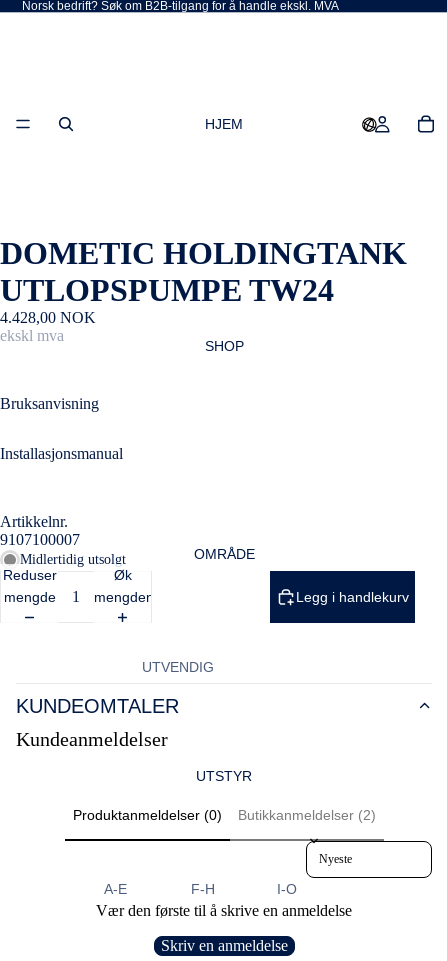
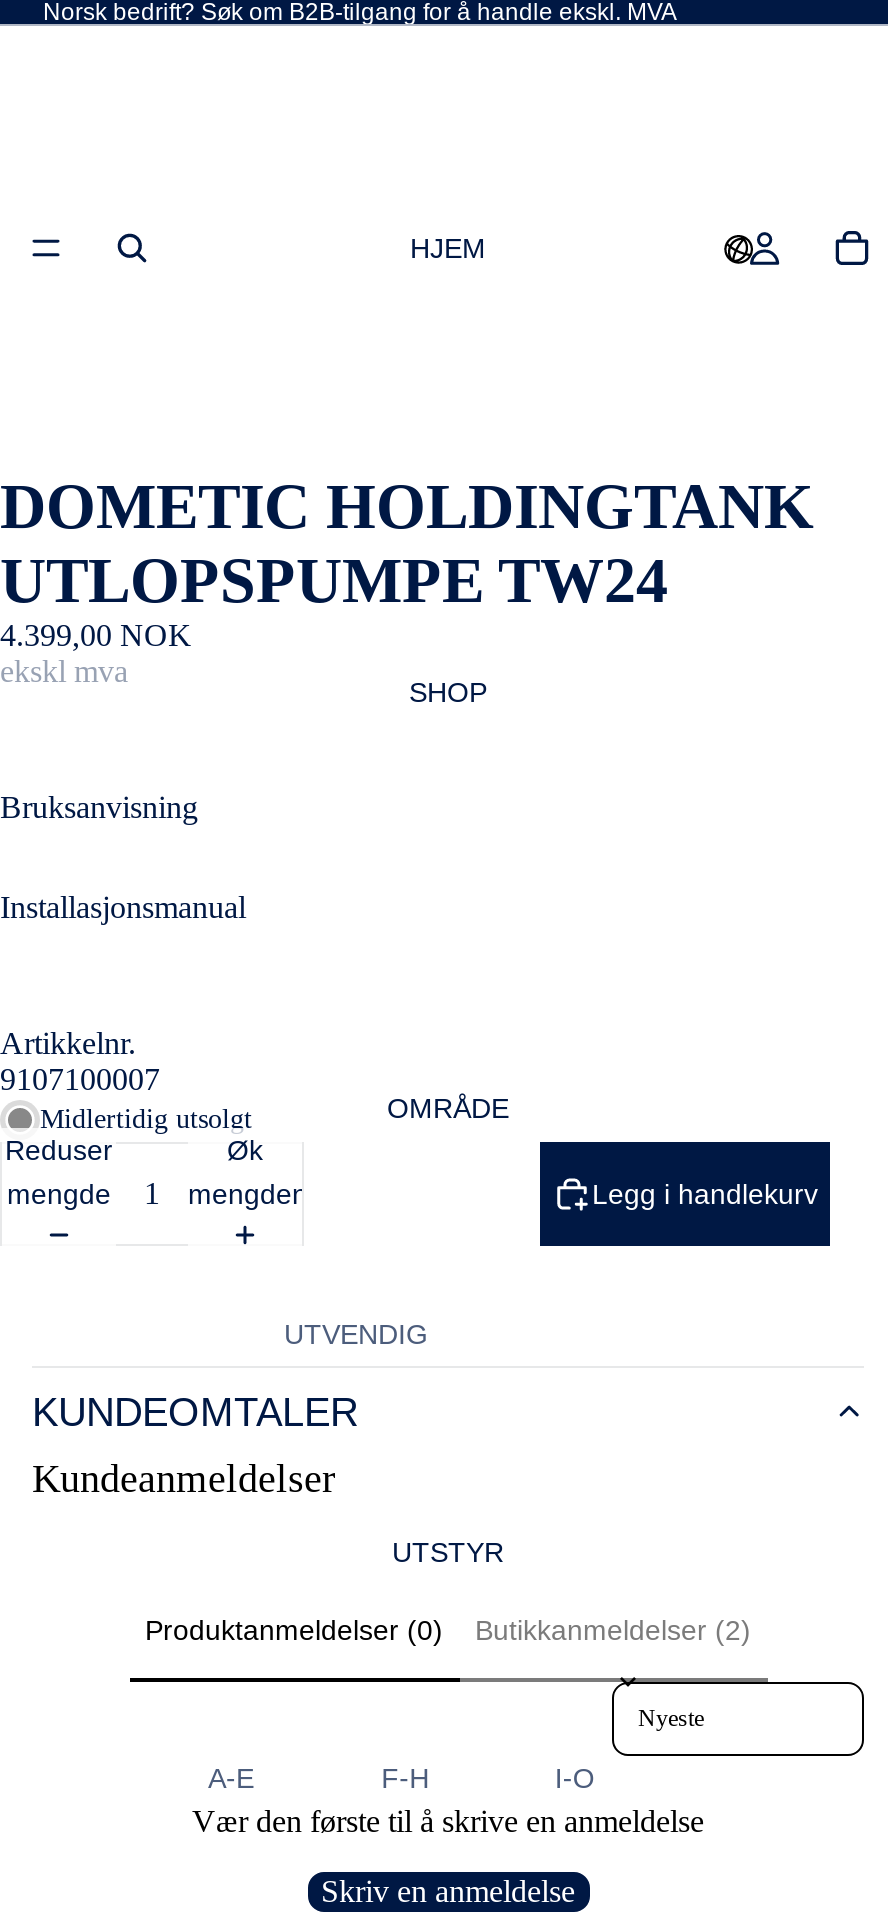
- 4.428,00 NOK
+ 4.399,00 NOK
